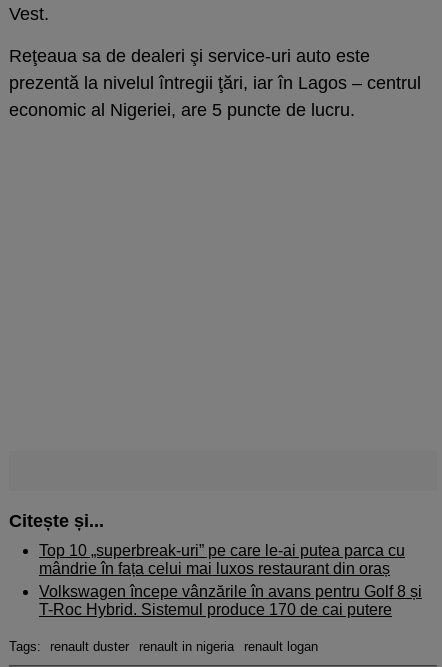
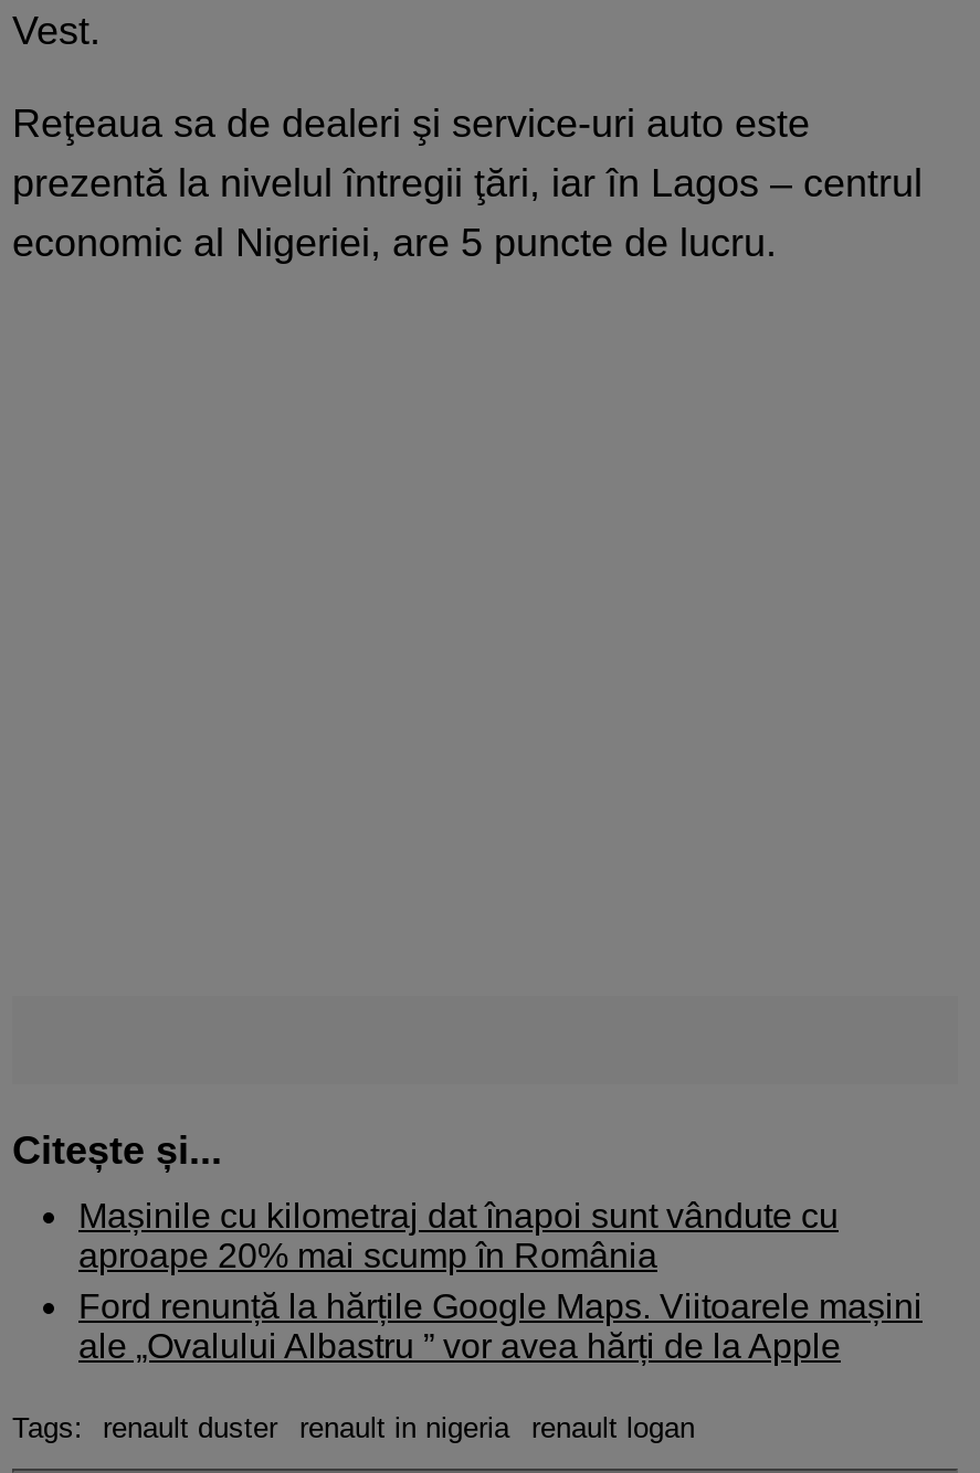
- Top 10 „superbreak-uri” pe care le-ai putea parca cu
- mândrie în fața celui mai luxos restaurant din oraș
- Volkswagen începe vânzările în avans pentru Golf 8 și
- T-Roc Hybrid. Sistemul produce 170 de cai putere
+ Mașinile cu kilometraj dat înapoi sunt vândute cu
+ aproape 20% mai scump în România
+ Ford renunță la hărțile Google Maps. Viitoarele mașini
+ ale „Ovalului Albastru ” vor avea hărți de la Apple
